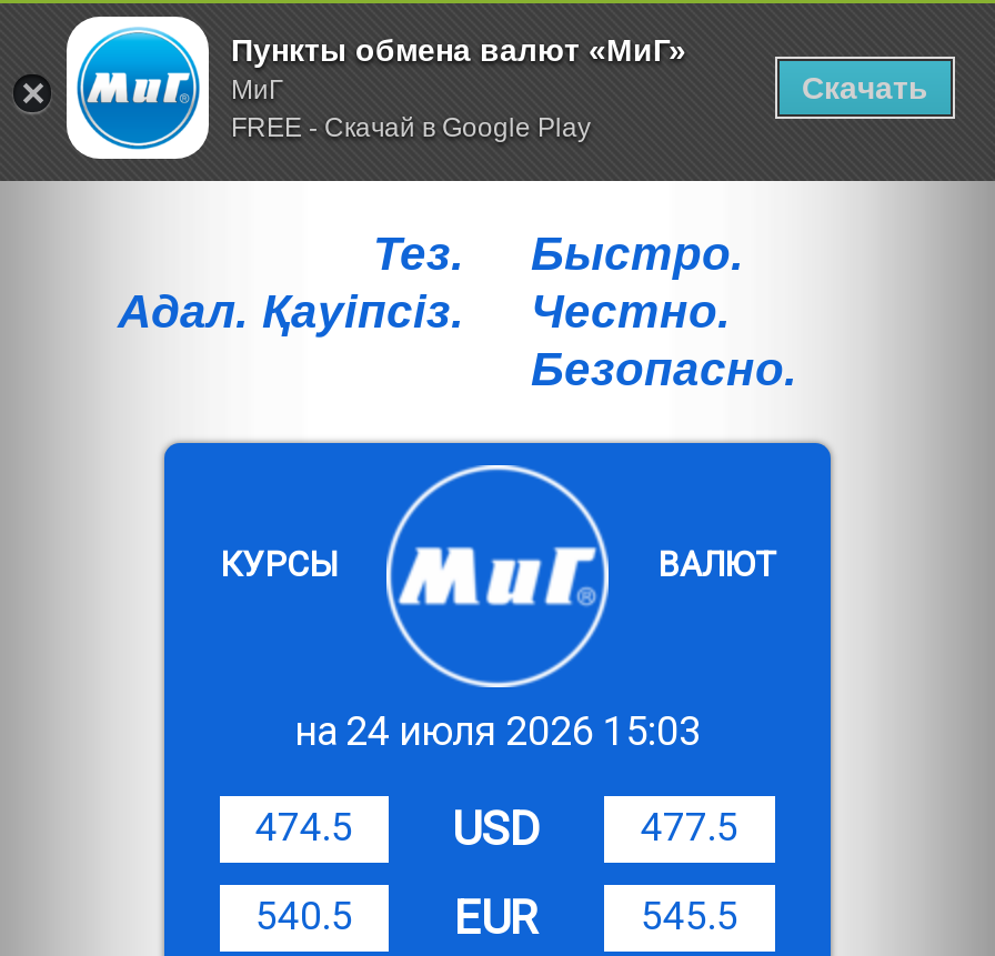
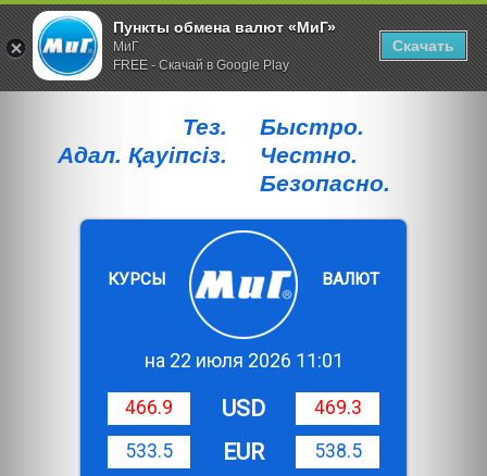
- на 24 июля 2026 15:03
+ на 22 июля 2026 11:01

- 474.5
+ 466.9

- 477.5
+ 469.3

- 540.5
+ 533.5

- 545.5
+ 538.5
